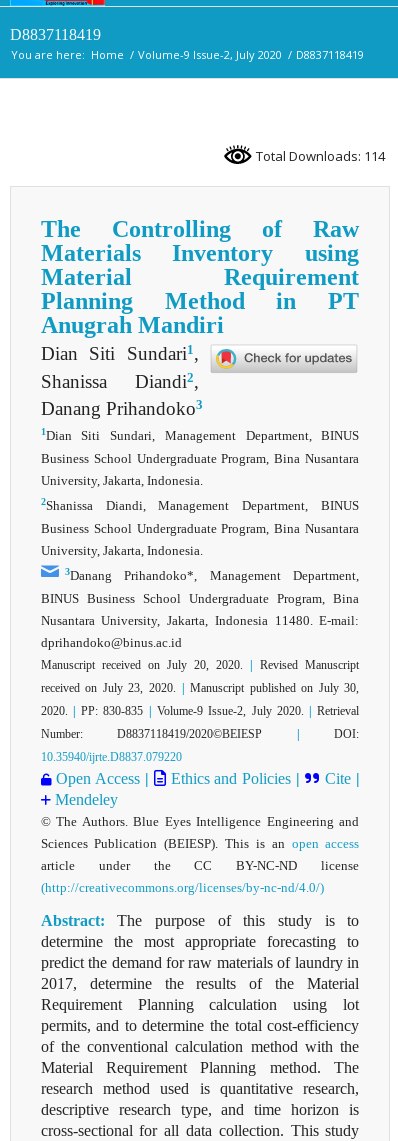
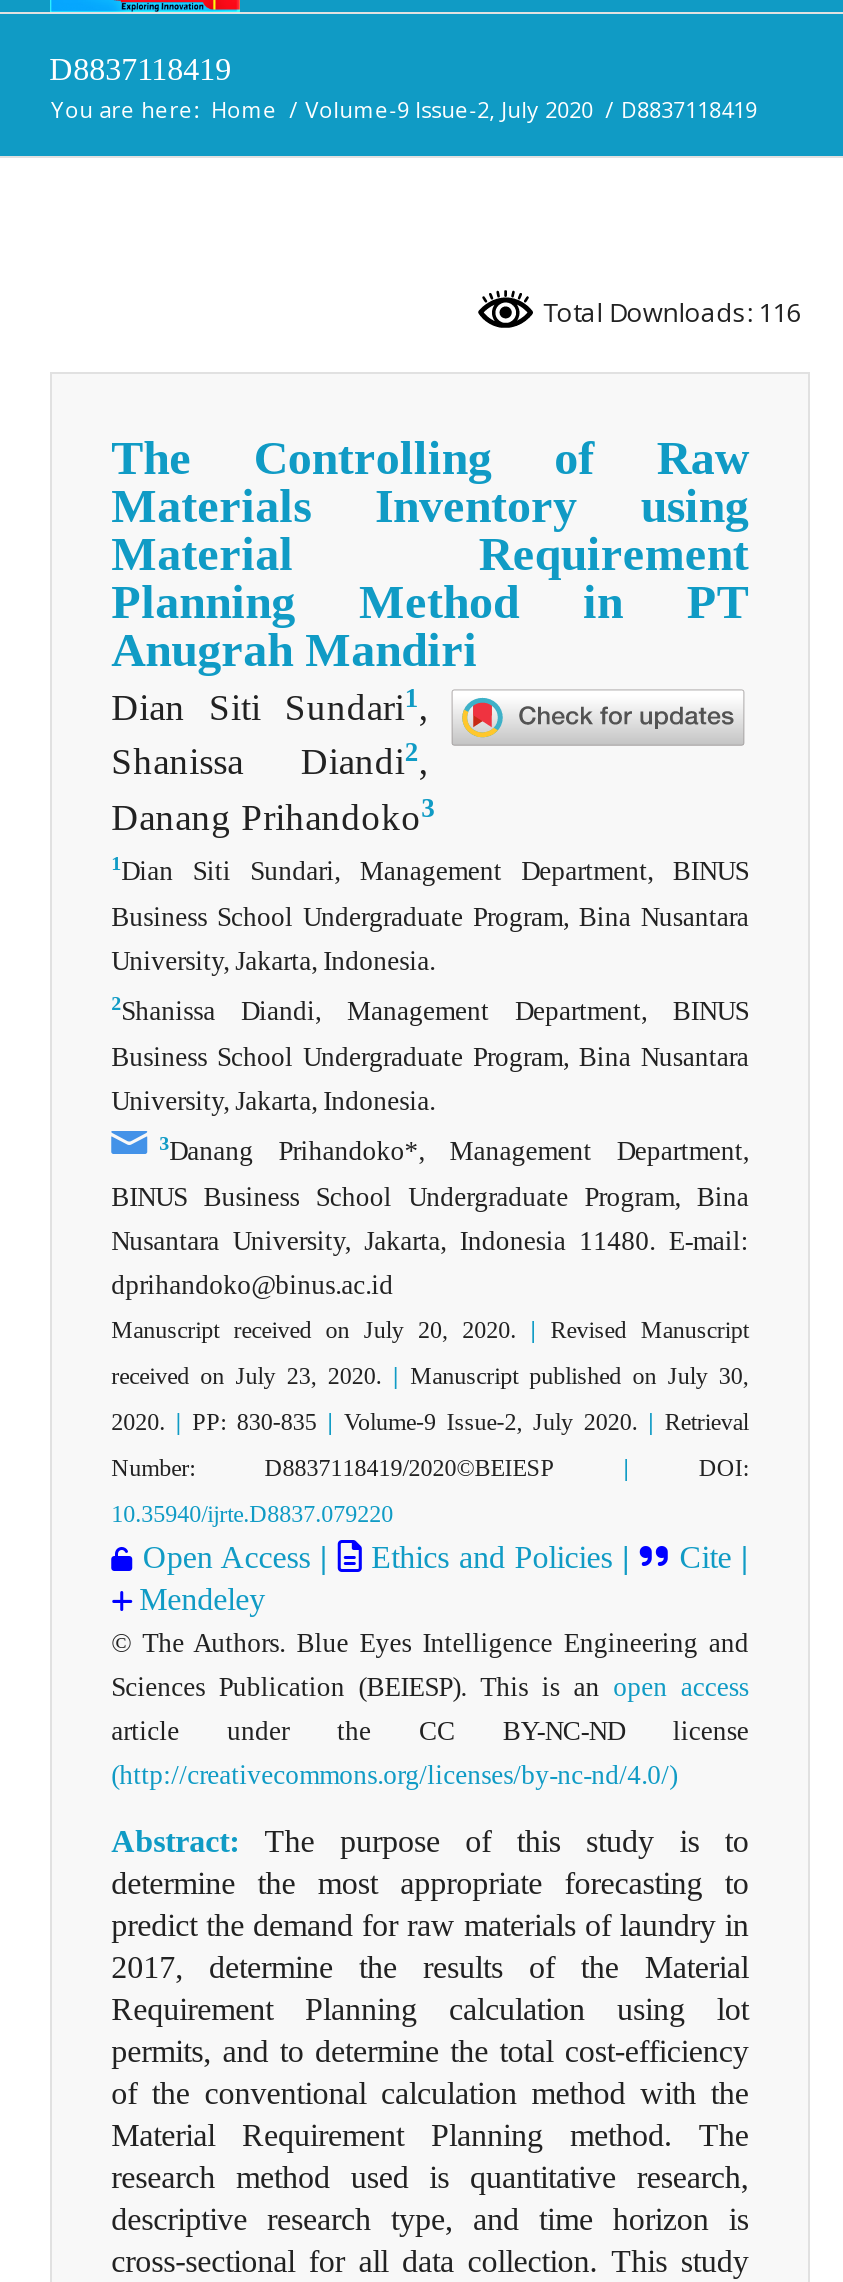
- Total Downloads: 114
+ Total Downloads: 116
